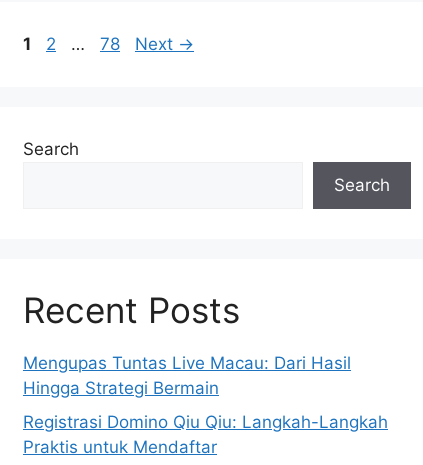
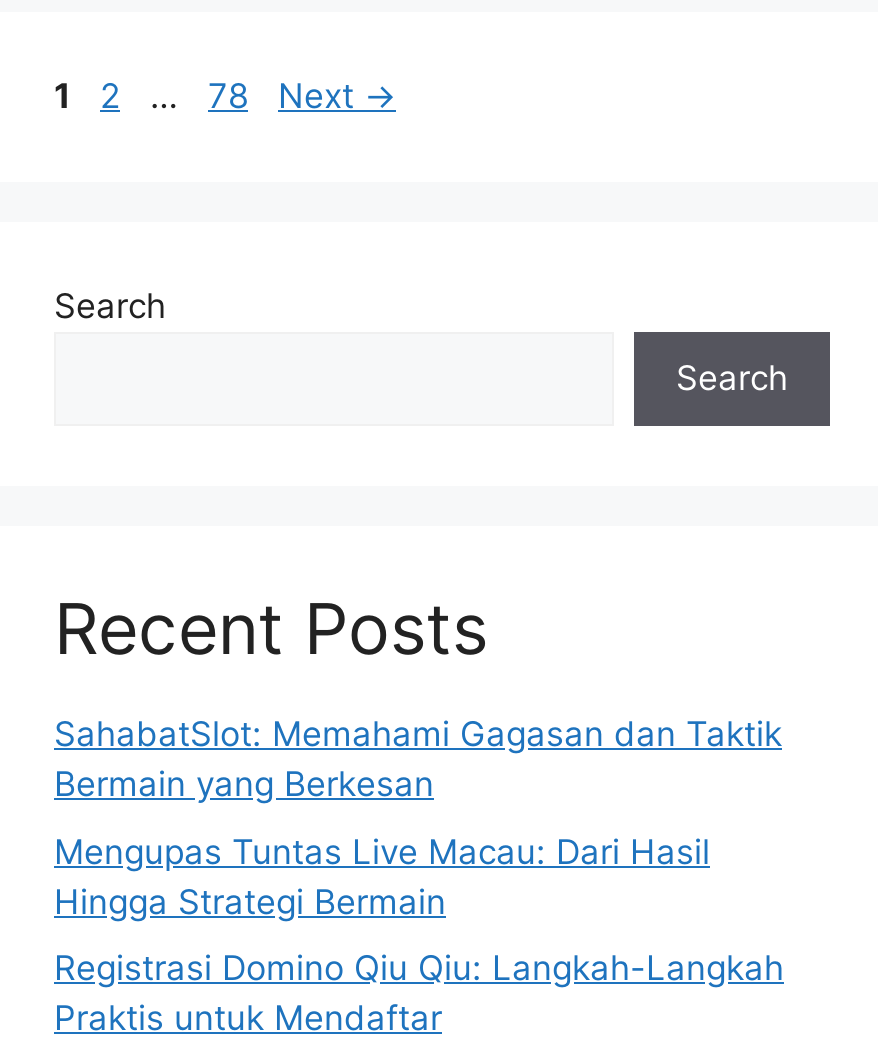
+ SahabatSlot: Memahami Gagasan dan Taktik
+ Bermain yang Berkesan
